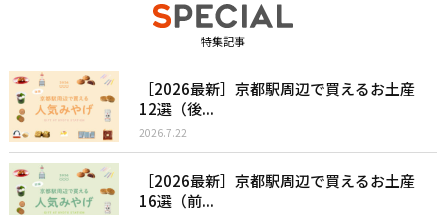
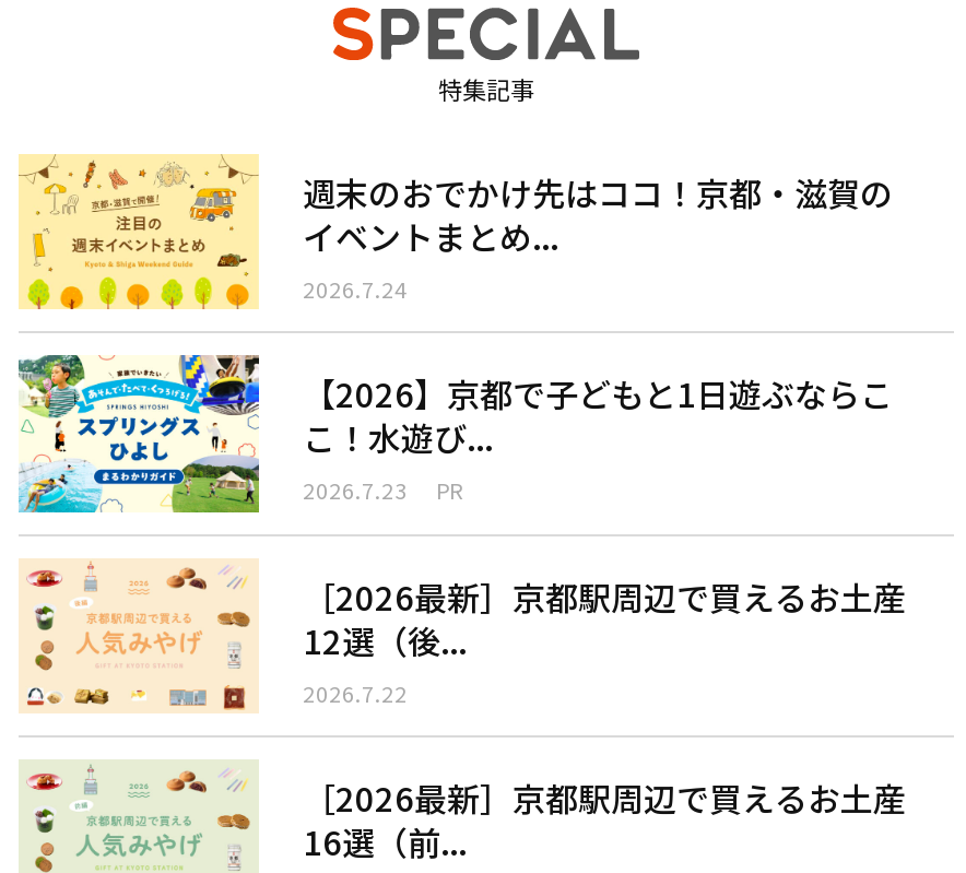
+ [image]

+ [image]
+ 週末のおでかけ先はココ！京都・滋賀の
+ イベントまとめ...
+ 2026.7.24
+ 【2026】京都で子どもと1日遊ぶならこ
+ こ！水遊び...
+ 2026.7.23
+ PR
